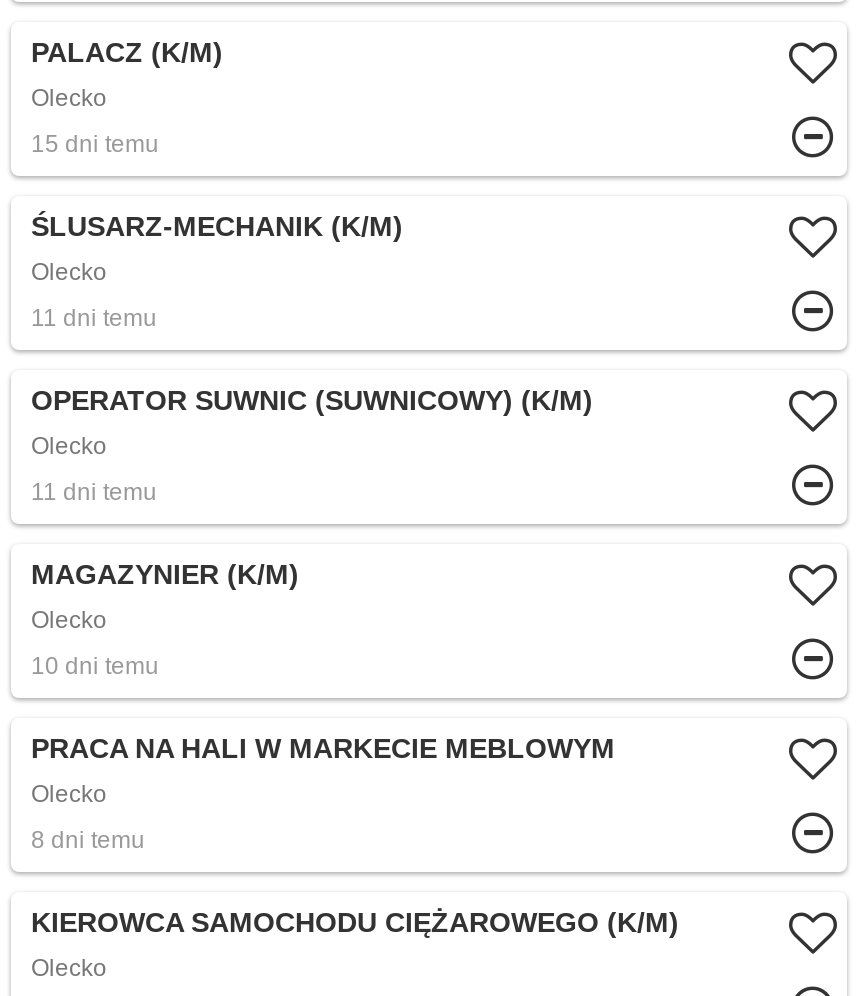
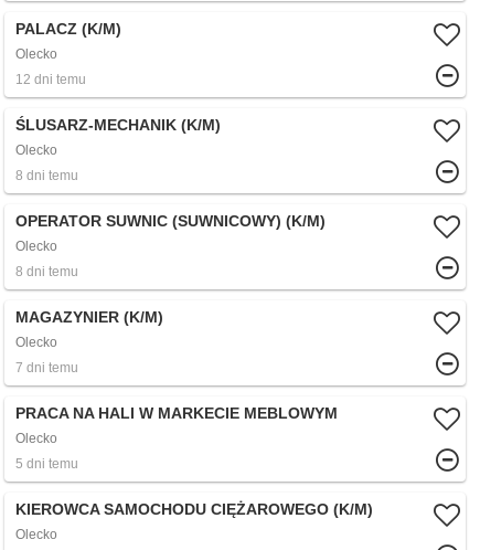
- 15 dni temu
+ 12 dni temu

- 11 dni temu
+ 8 dni temu

- 11 dni temu
+ 8 dni temu

- 10 dni temu
+ 7 dni temu

- 8 dni temu
+ 5 dni temu
